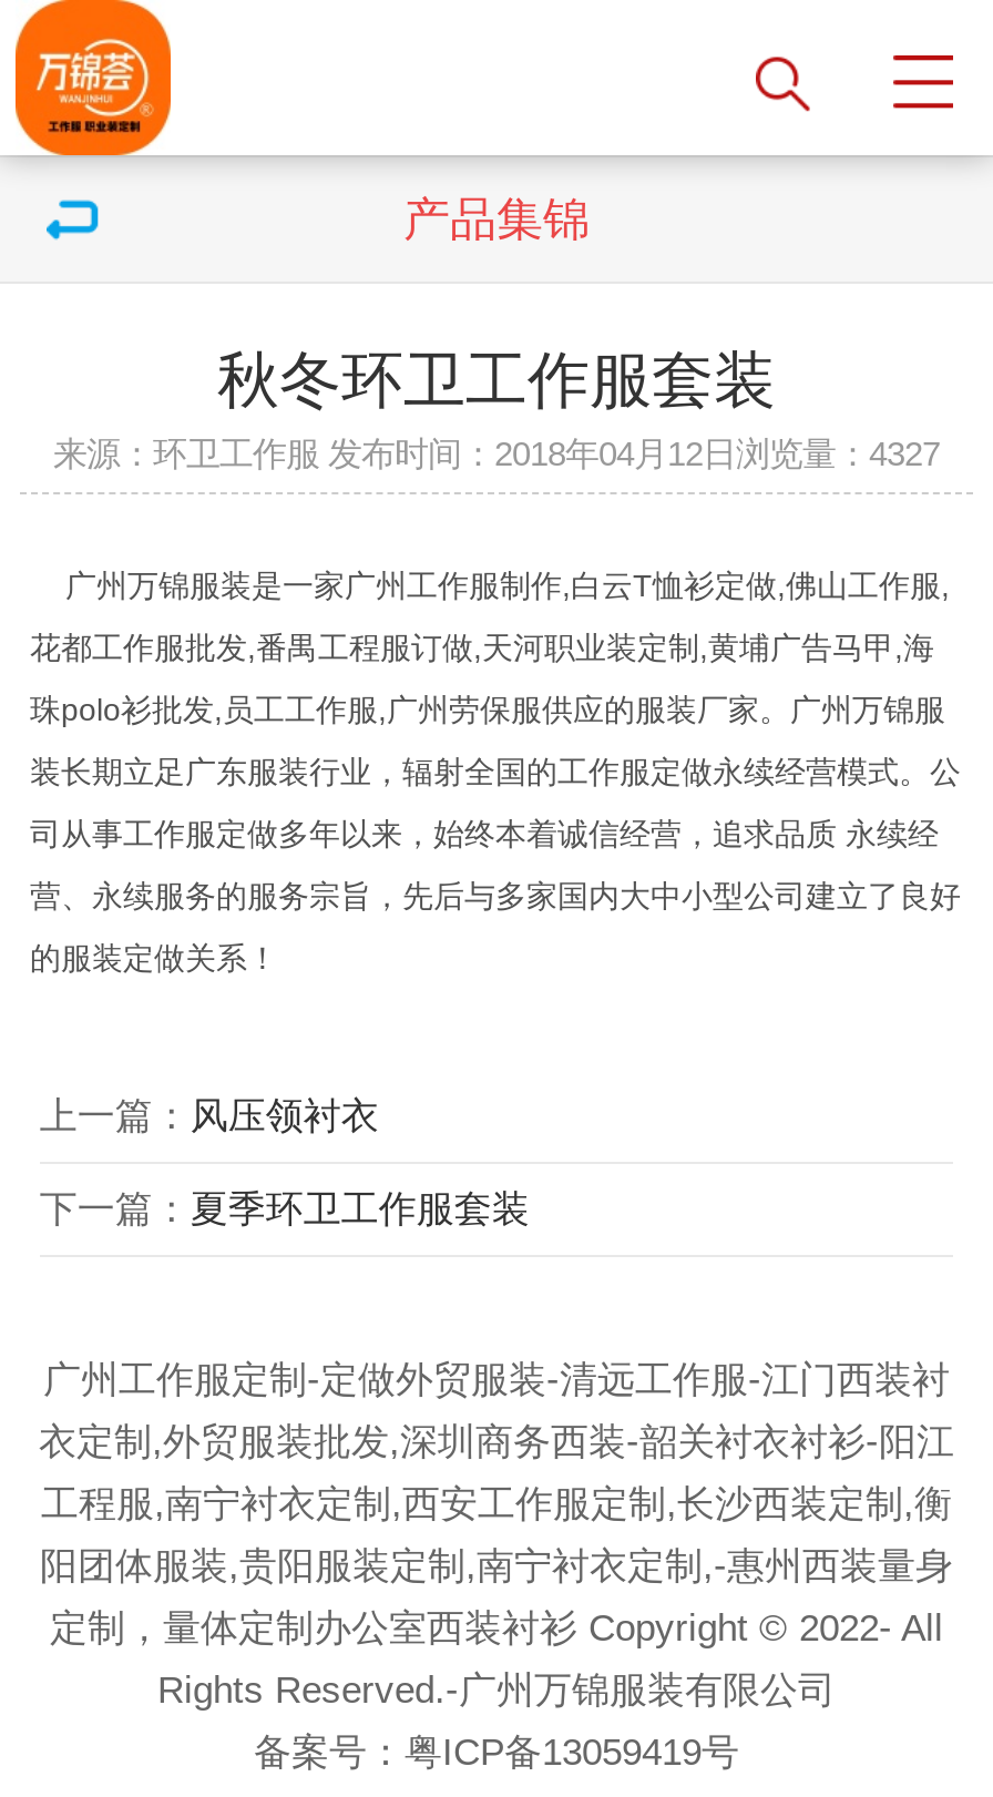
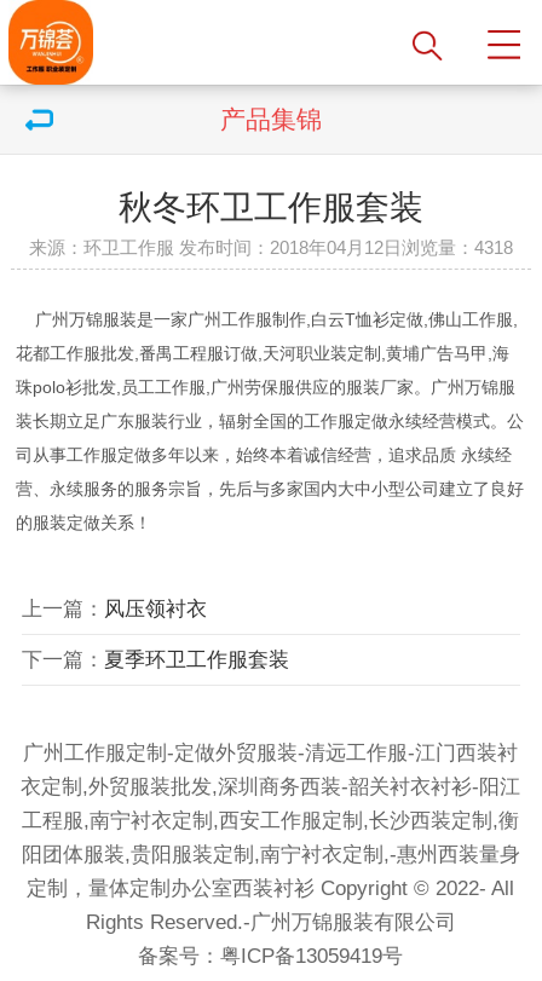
- 来源：环卫工作服发布时间：2018年04月12日浏览量：4327
+ 来源：环卫工作服发布时间：2018年04月12日浏览量：4318
